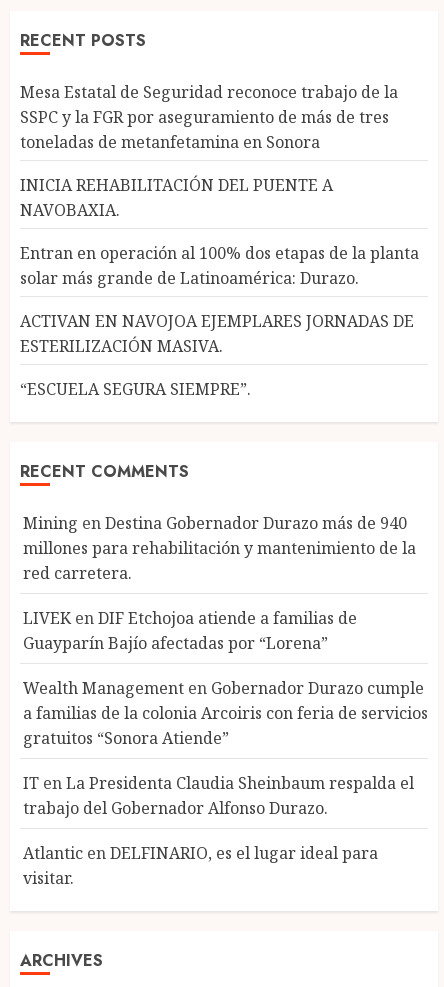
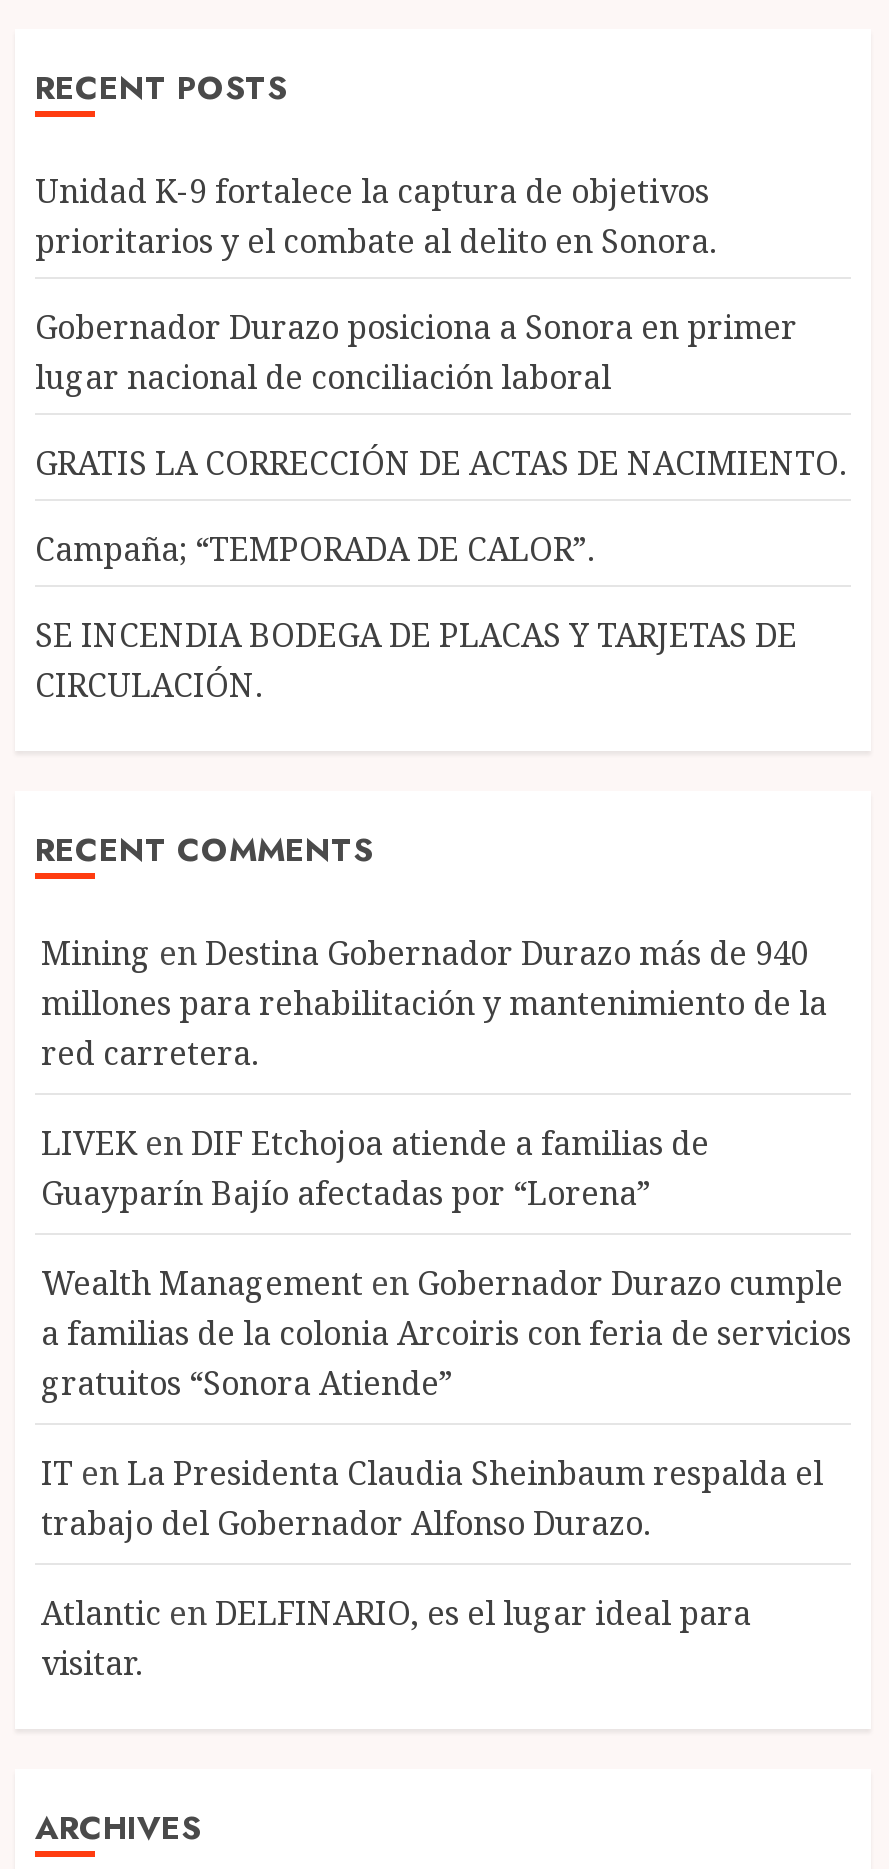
- Mesa Estatal de Seguridad reconoce trabajo de la
- SSPC y la FGR por aseguramiento de más de tres
- toneladas de metanfetamina en Sonora
+ Unidad K-9 fortalece la captura de objetivos
+ prioritarios y el combate al delito en Sonora.

- INICIA REHABILITACIÓN DEL PUENTE A
- NAVOBAXIA.
+ Gobernador Durazo posiciona a Sonora en primer
+ lugar nacional de conciliación laboral

- Entran en operación al 100% dos etapas de la planta
- solar más grande de Latinoamérica: Durazo.
+ GRATIS LA CORRECCIÓN DE ACTAS DE NACIMIENTO.

- ACTIVAN EN NAVOJOA EJEMPLARES JORNADAS DE
- ESTERILIZACIÓN MASIVA.
+ Campaña; “TEMPORADA DE CALOR”.

- “ESCUELA SEGURA SIEMPRE”.
+ SE INCENDIA BODEGA DE PLACAS Y TARJETAS DE
+ CIRCULACIÓN.
